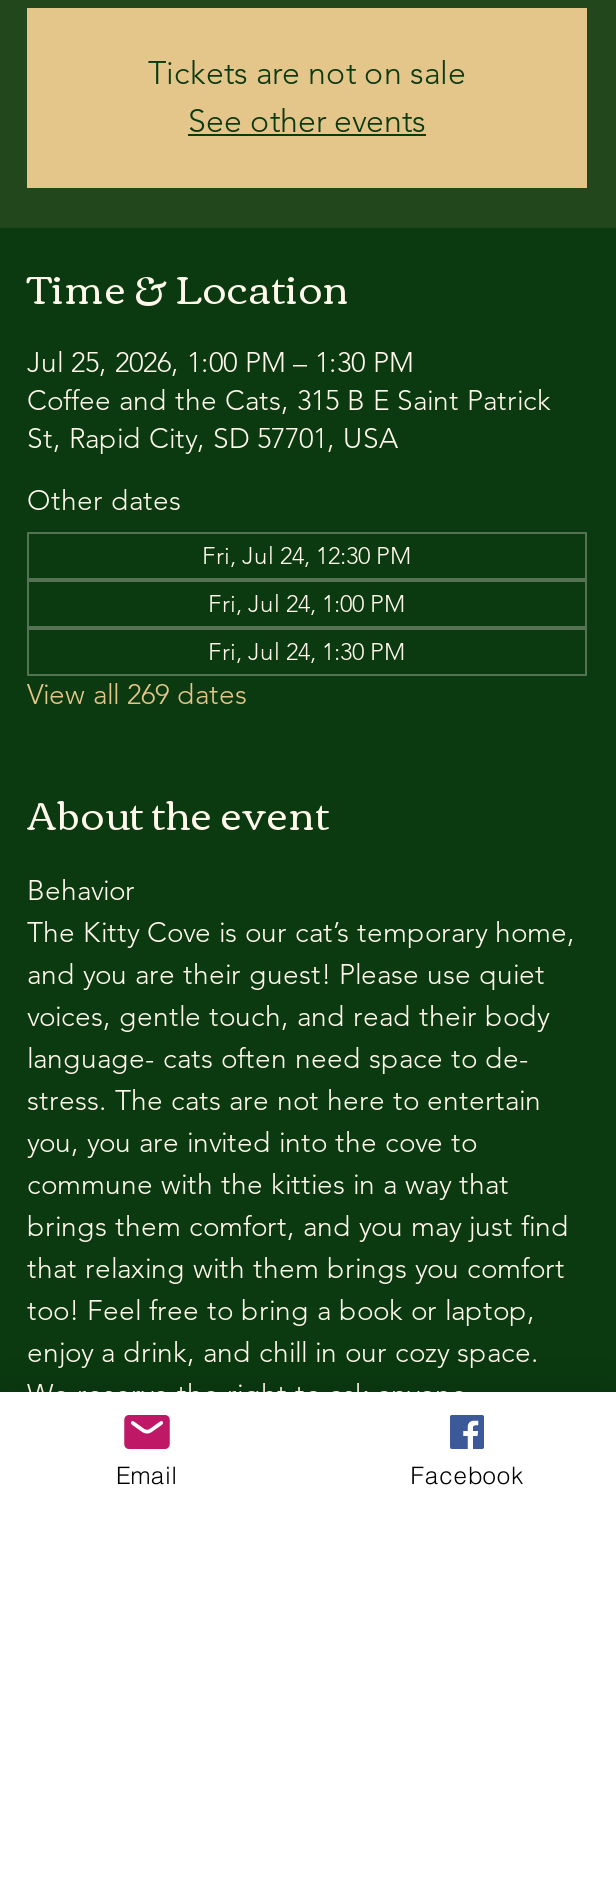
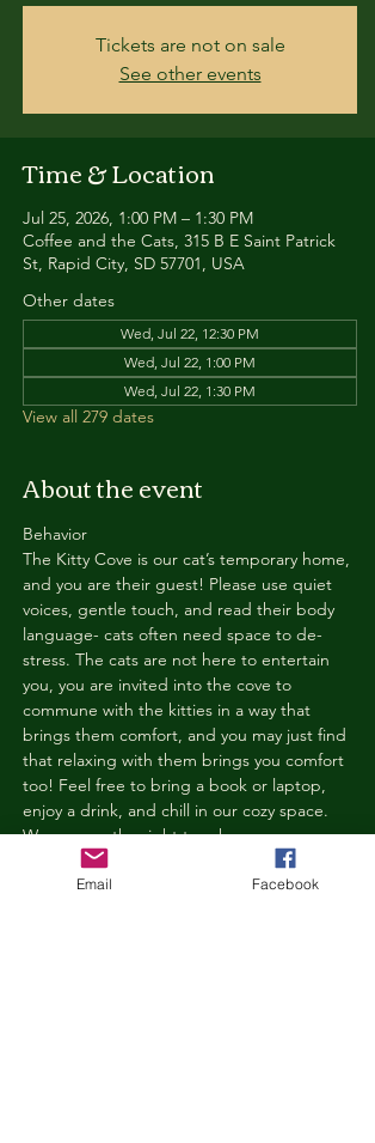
- Fri, Jul 24, 12:30 PM
+ Wed, Jul 22, 12:30 PM

- Fri, Jul 24, 1:00 PM
+ Wed, Jul 22, 1:00 PM

- Fri, Jul 24, 1:30 PM
+ Wed, Jul 22, 1:30 PM

- View all 269 dates
+ View all 279 dates
